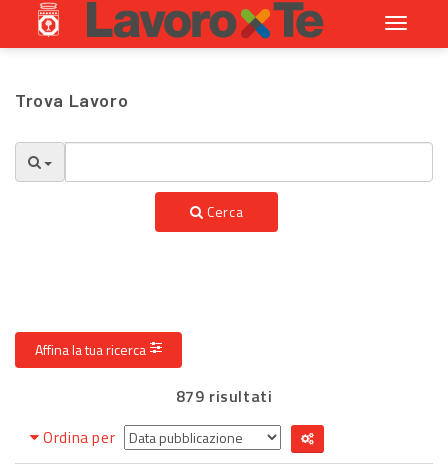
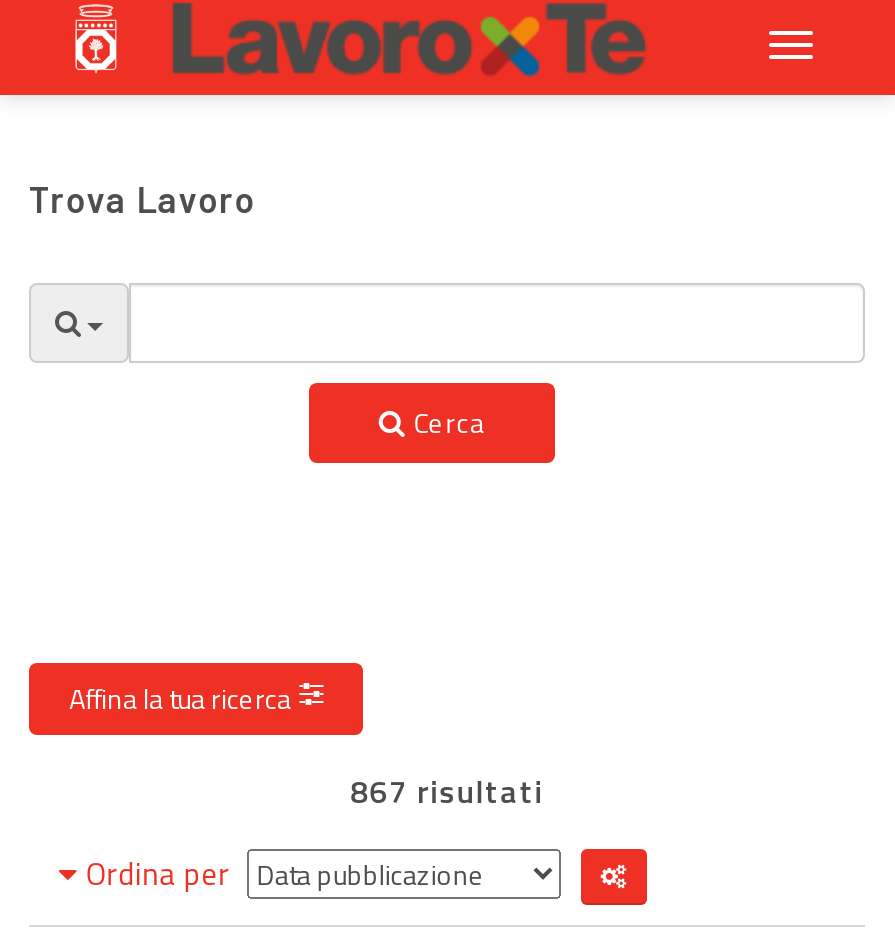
- 879 risultati
+ 867 risultati
